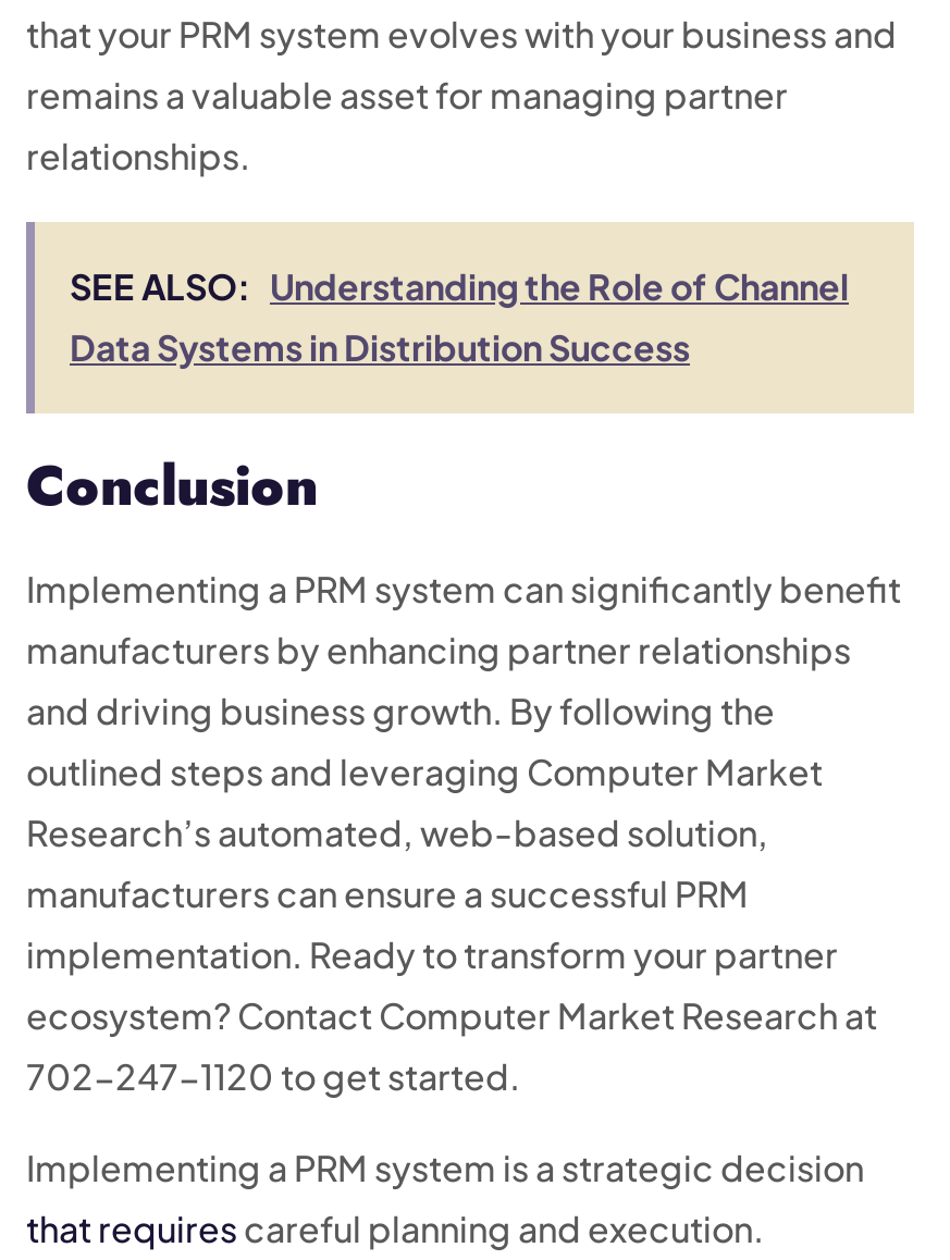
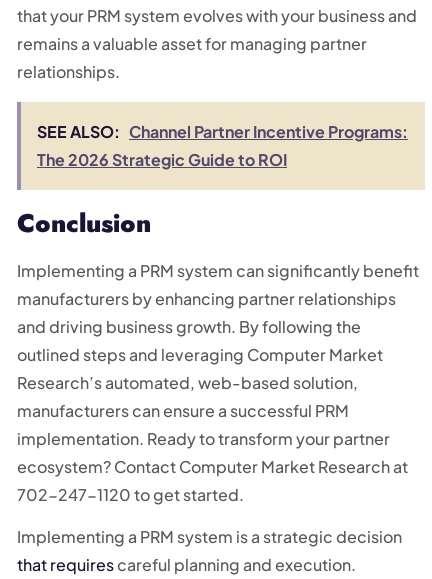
- SEE ALSO: Understanding the Role of Channel
- Data Systems in Distribution Success
+ SEE ALSO: Channel Partner Incentive Programs:
+ The 2026 Strategic Guide to ROI
